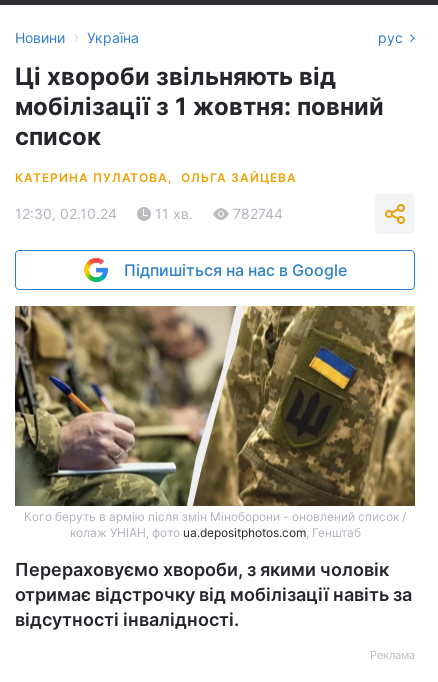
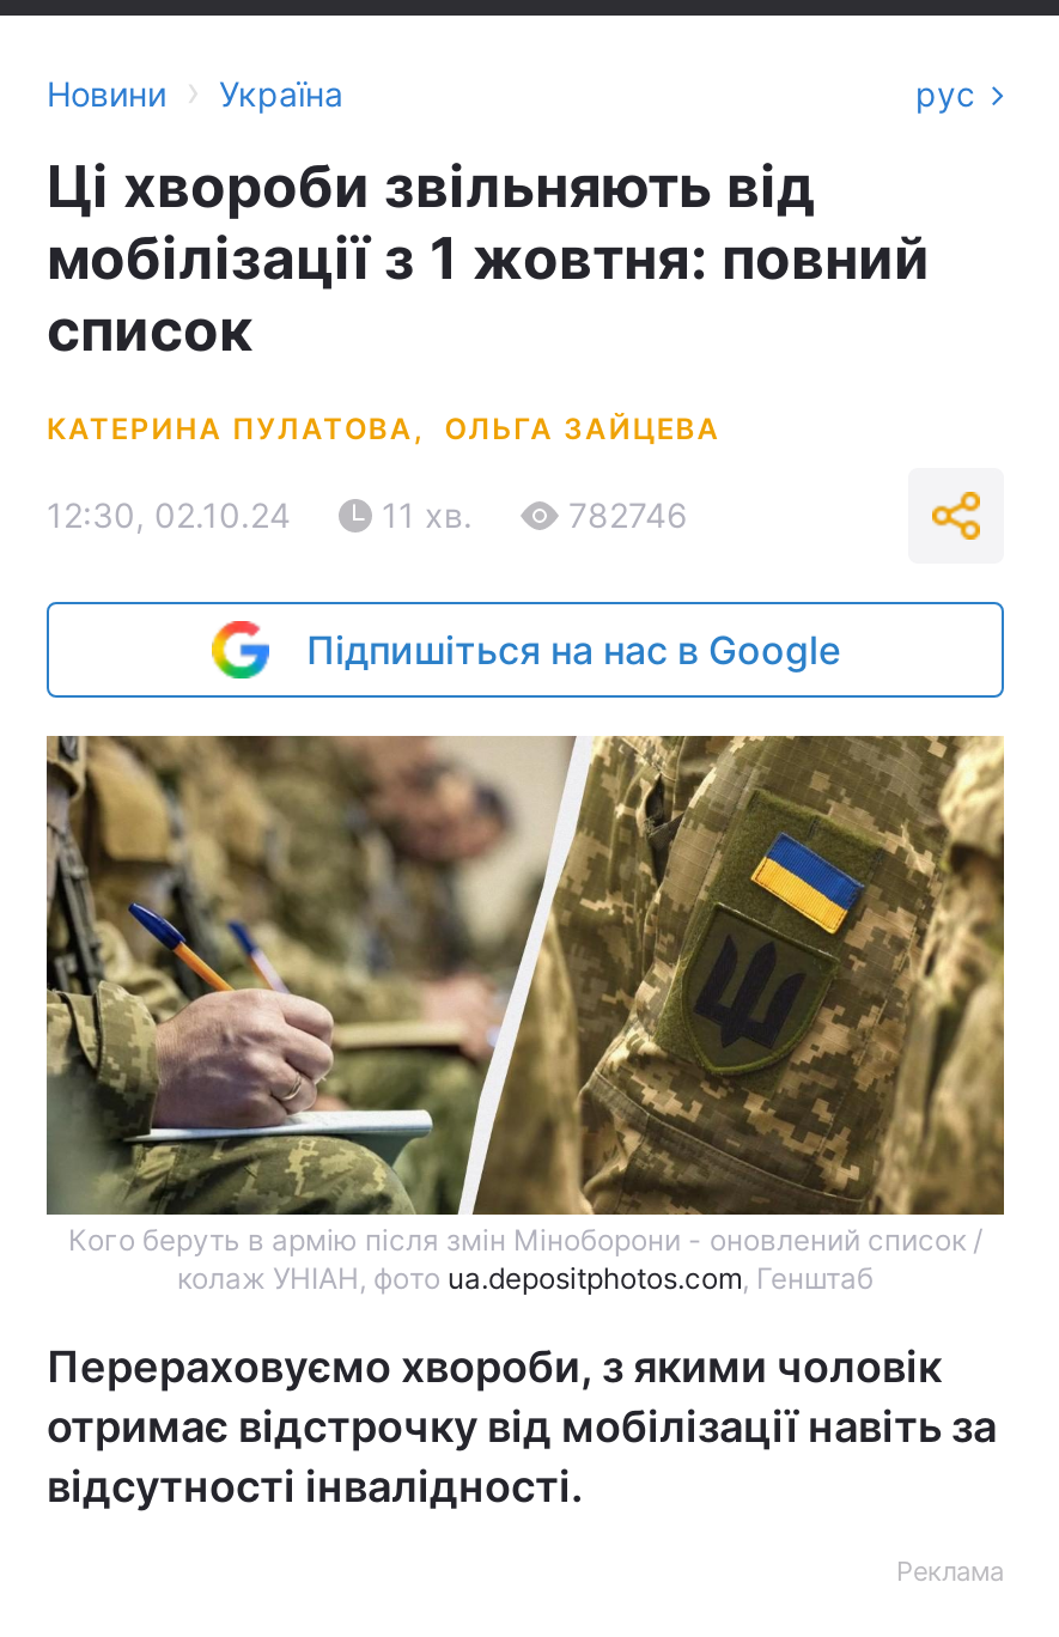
- 782744
+ 782746
